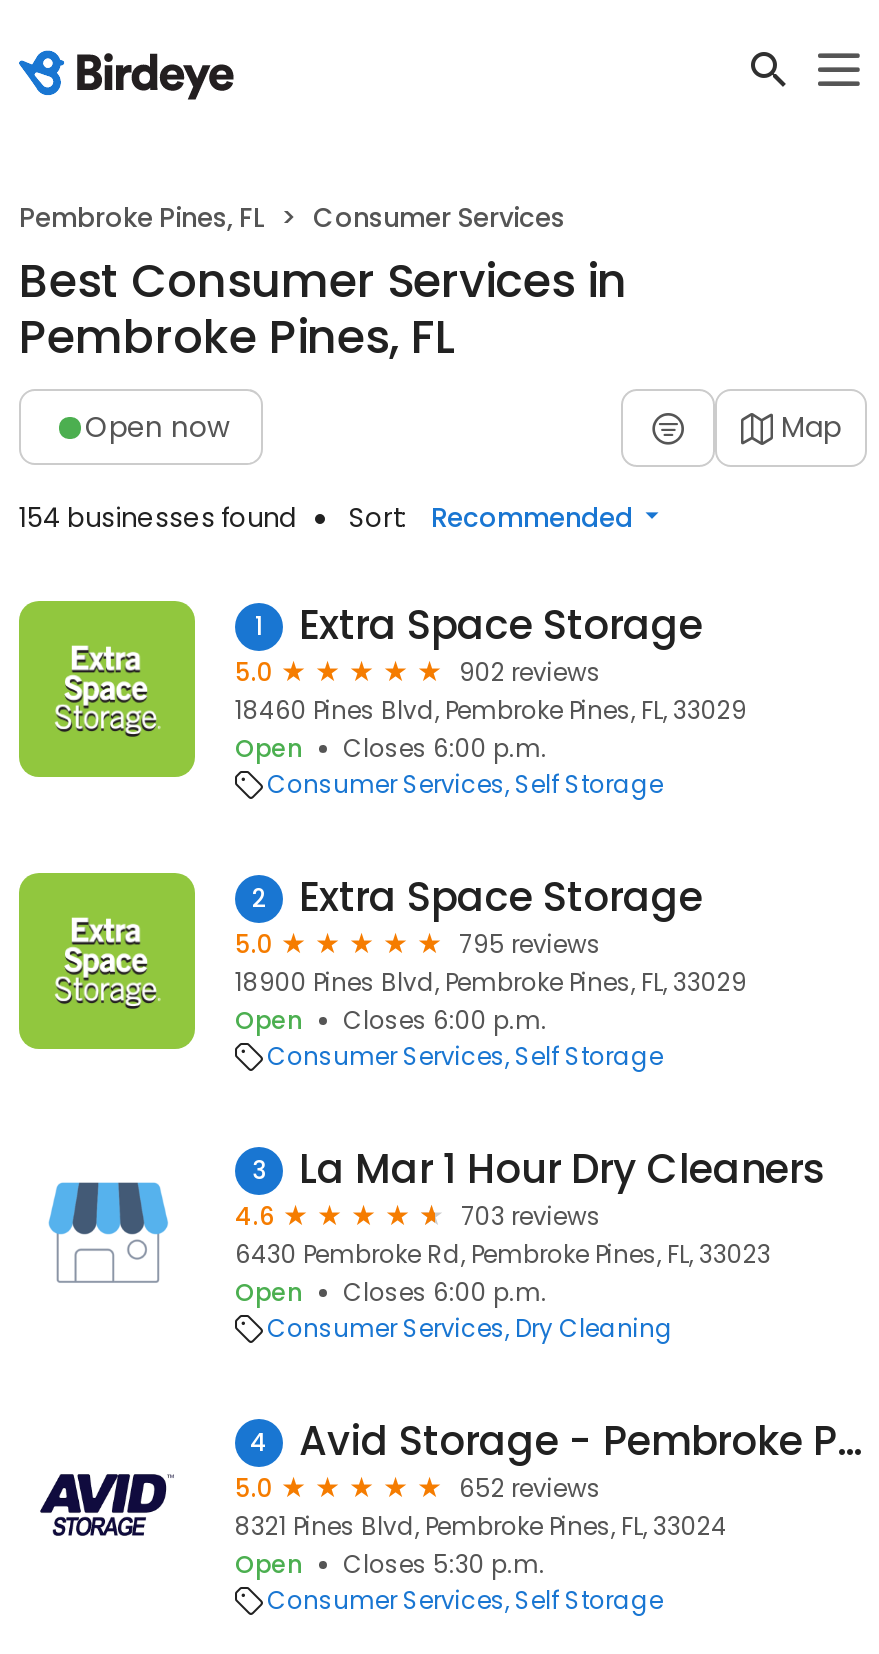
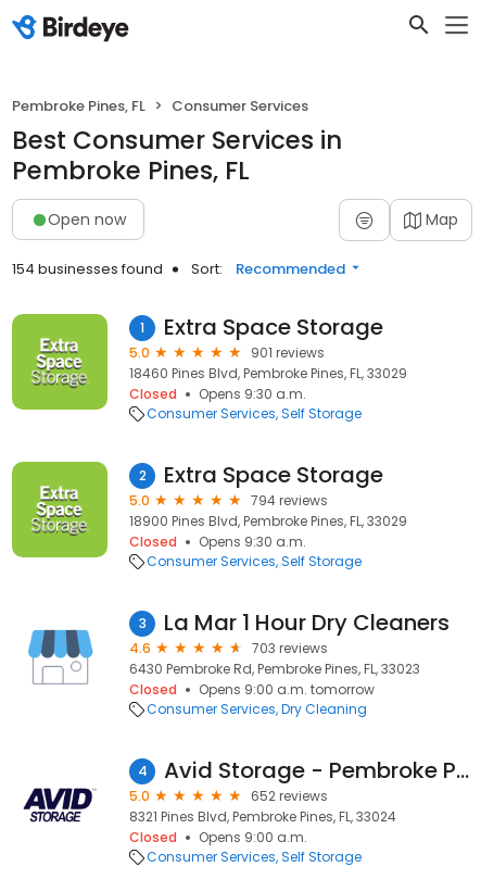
- 902 reviews
+ 901 reviews

- Open
- Closes 6:00 p.m.
+ Closed
+ Opens 9:30 a.m.

- 795 reviews
+ 794 reviews

- Open
- Closes 6:00 p.m.
+ Closed
+ Opens 9:30 a.m.

- Open
- Closes 6:00 p.m.
+ Closed
+ Opens 9:00 a.m. tomorrow

- Open
- Closes 5:30 p.m.
+ Closed
+ Opens 9:00 a.m.
